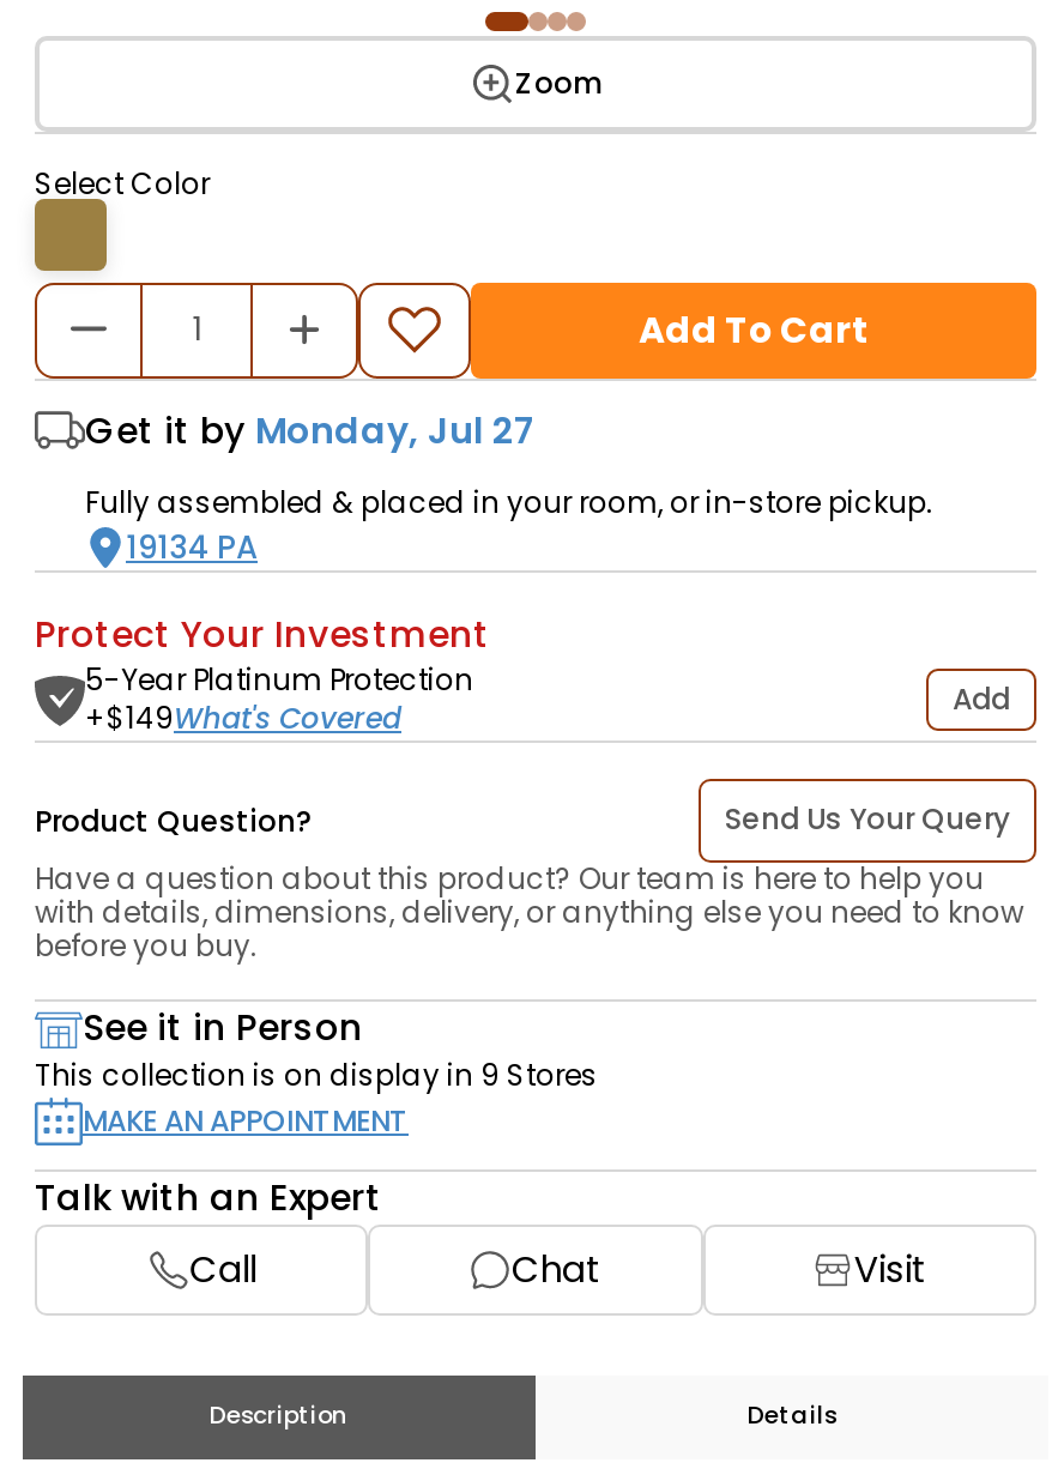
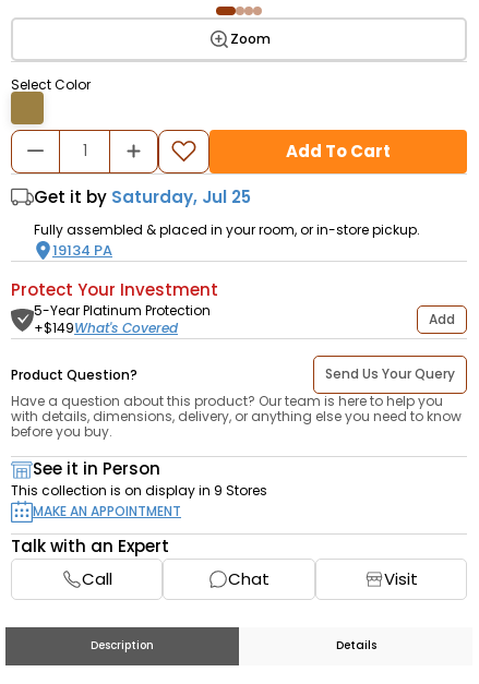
- Get it by Monday, Jul 27
+ Get it by Saturday, Jul 25
